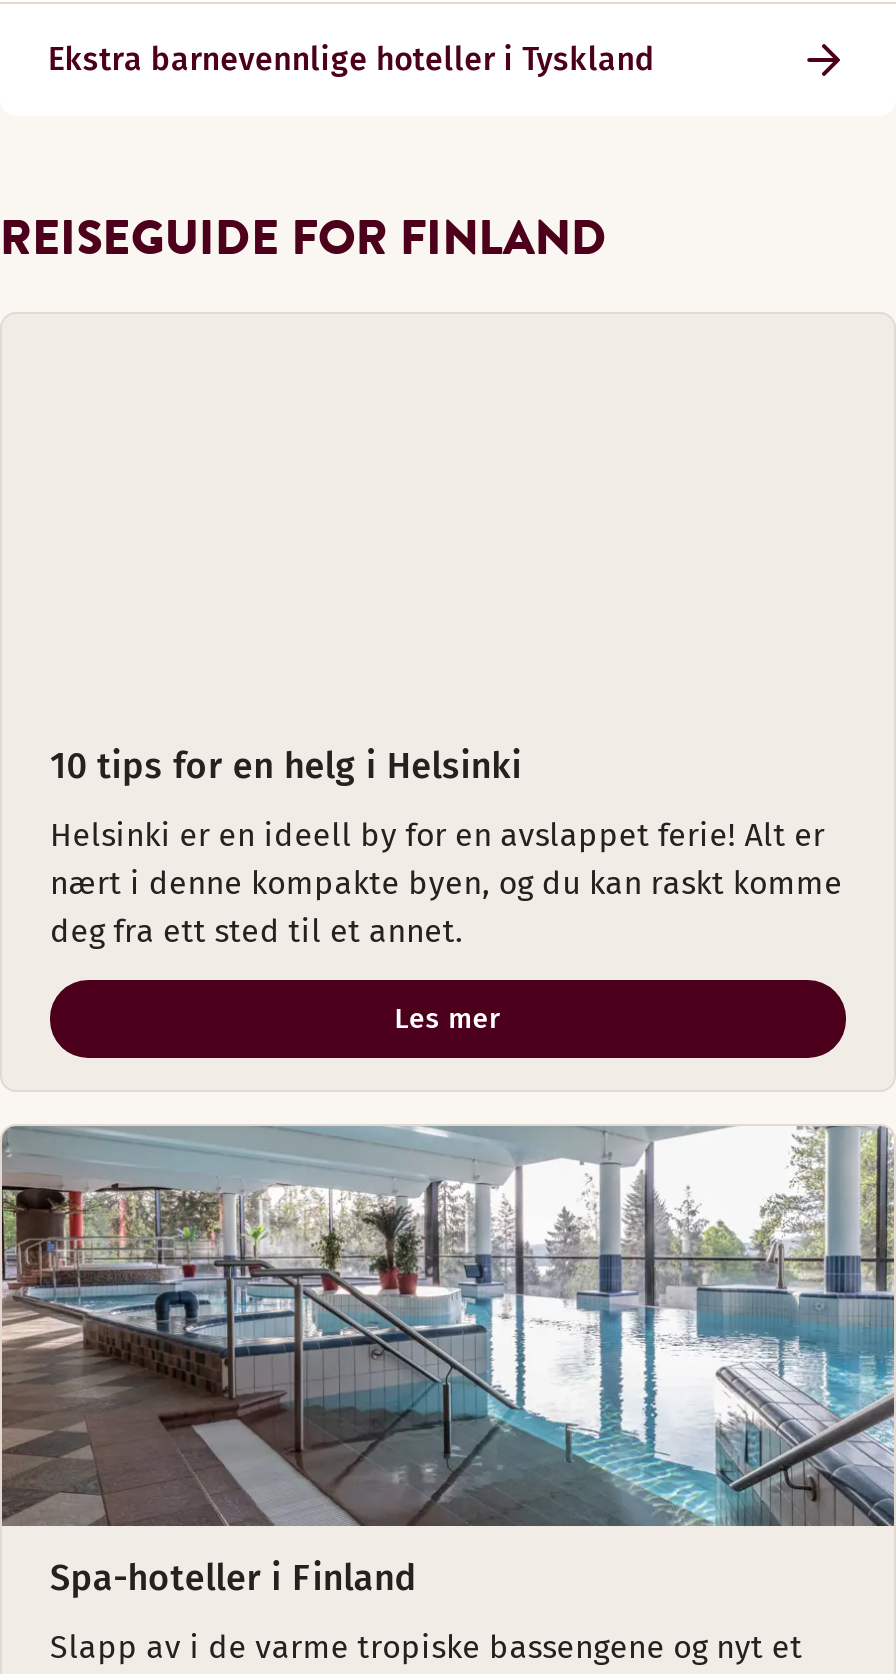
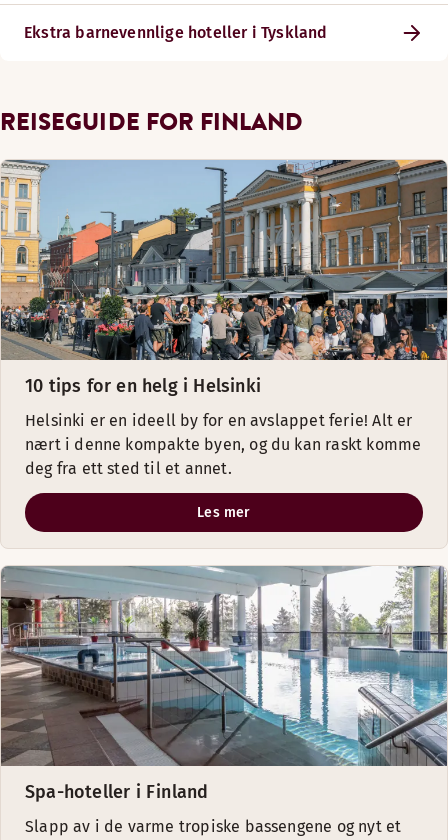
+ [image]
